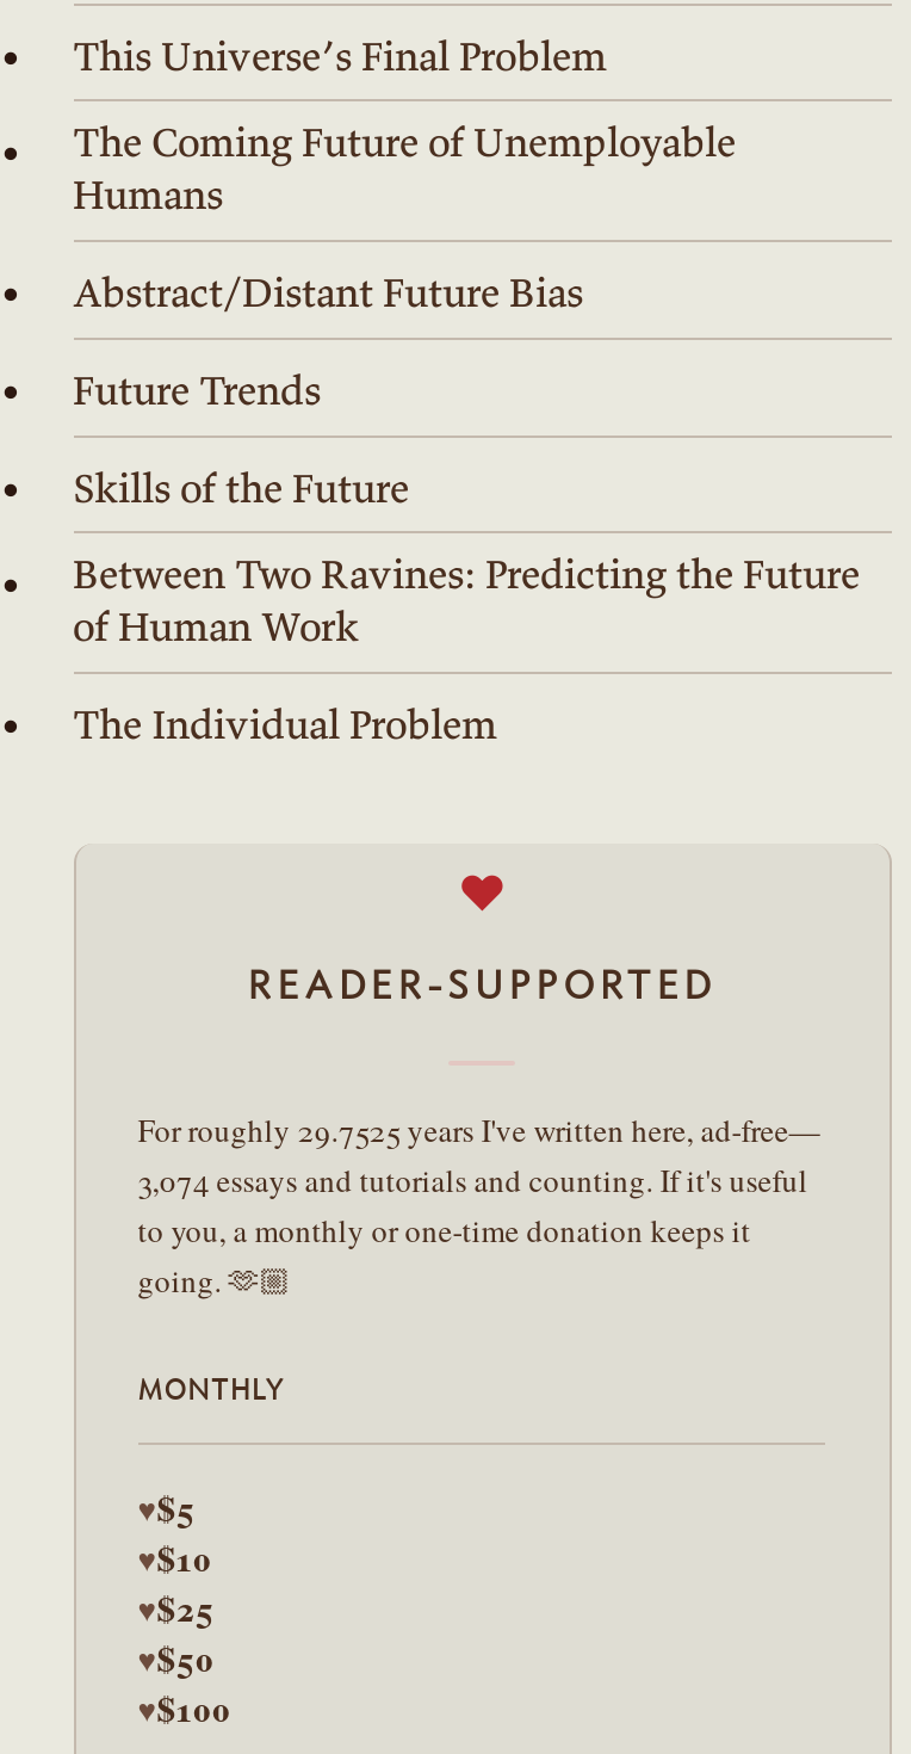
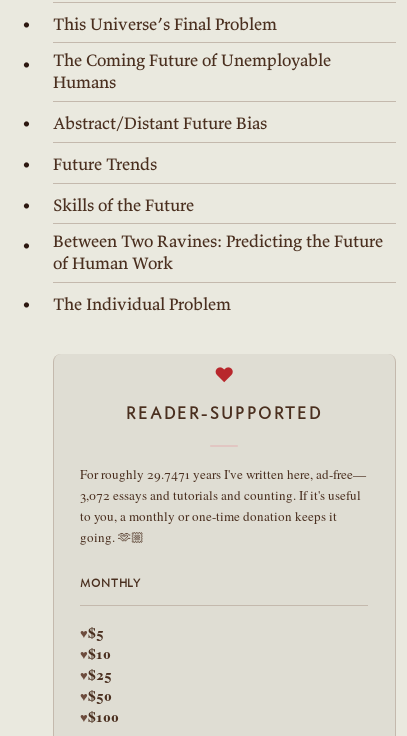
- For roughly 29.7525 years I've written here, ad-free—
+ For roughly 29.7471 years I've written here, ad-free—

- 3,074 essays and tutorials and counting. If it's useful
+ 3,072 essays and tutorials and counting. If it's useful
